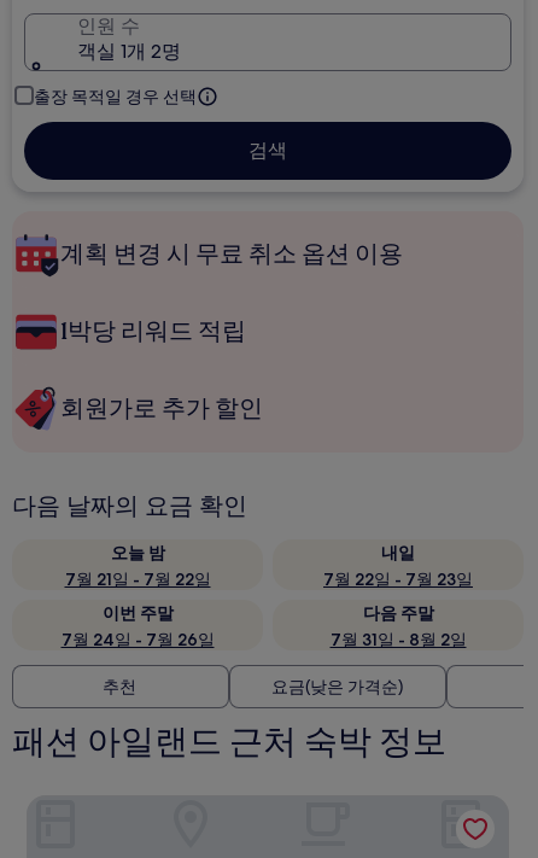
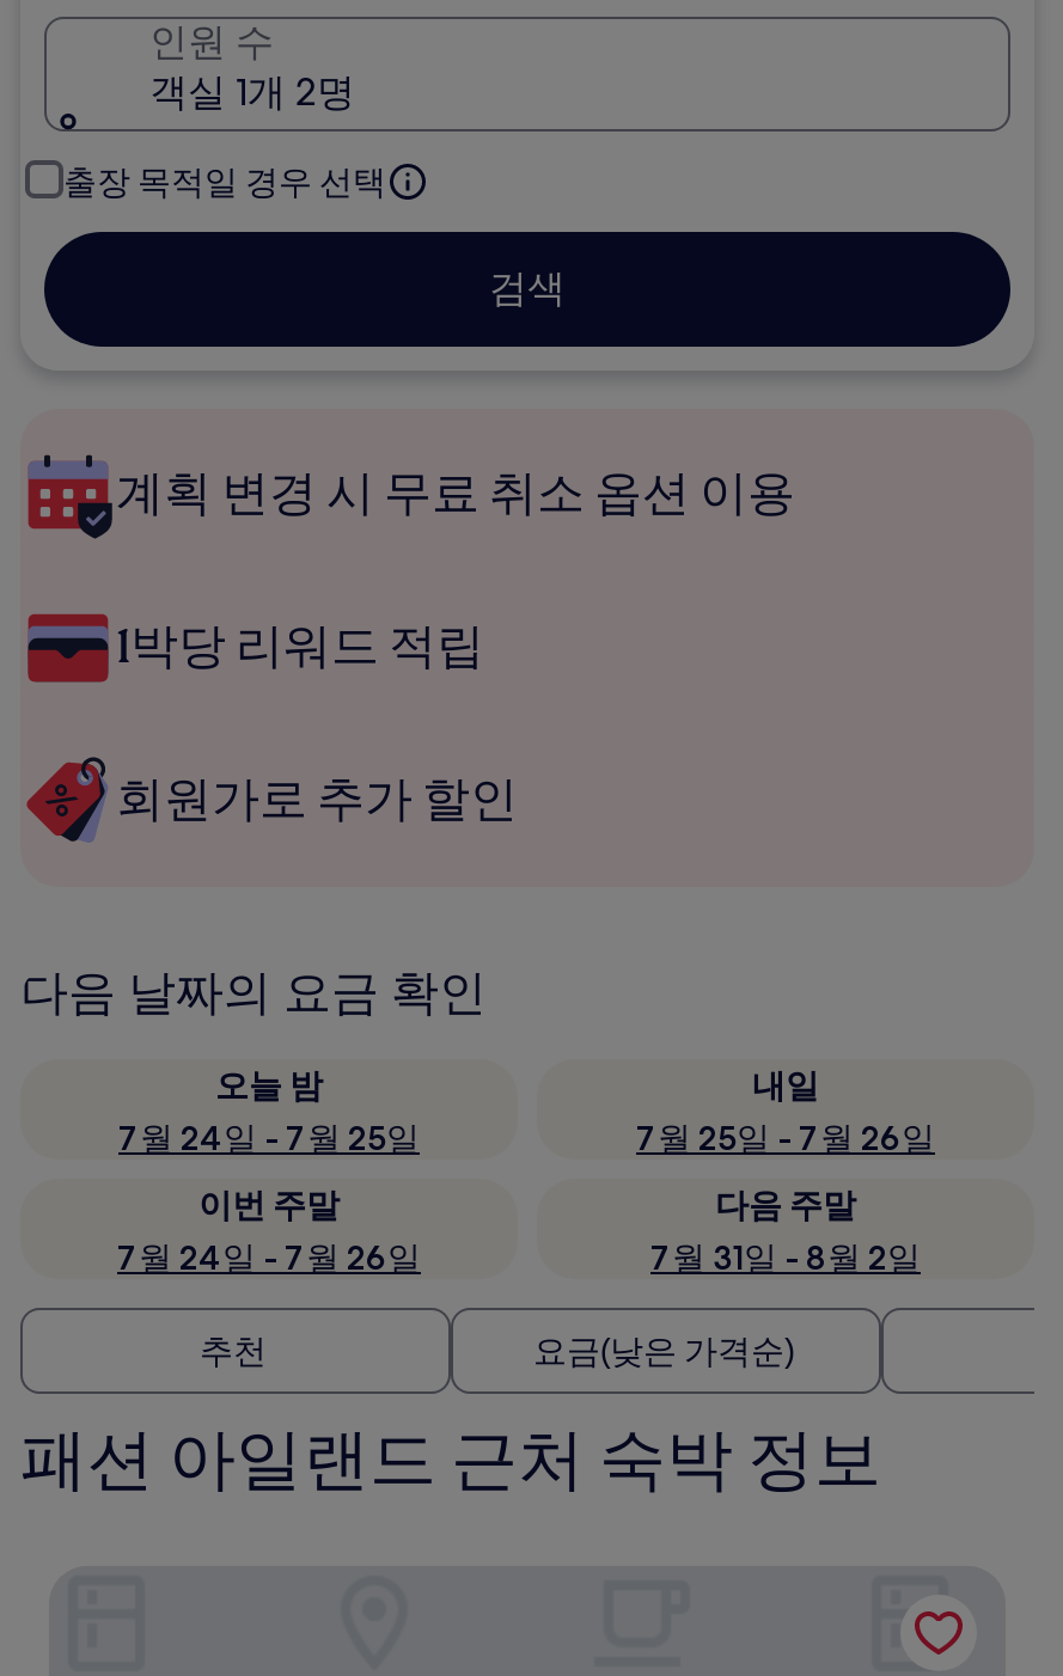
- 7월 21일 - 7월 22일
+ 7월 24일 - 7월 25일

- 7월 22일 - 7월 23일
+ 7월 25일 - 7월 26일
